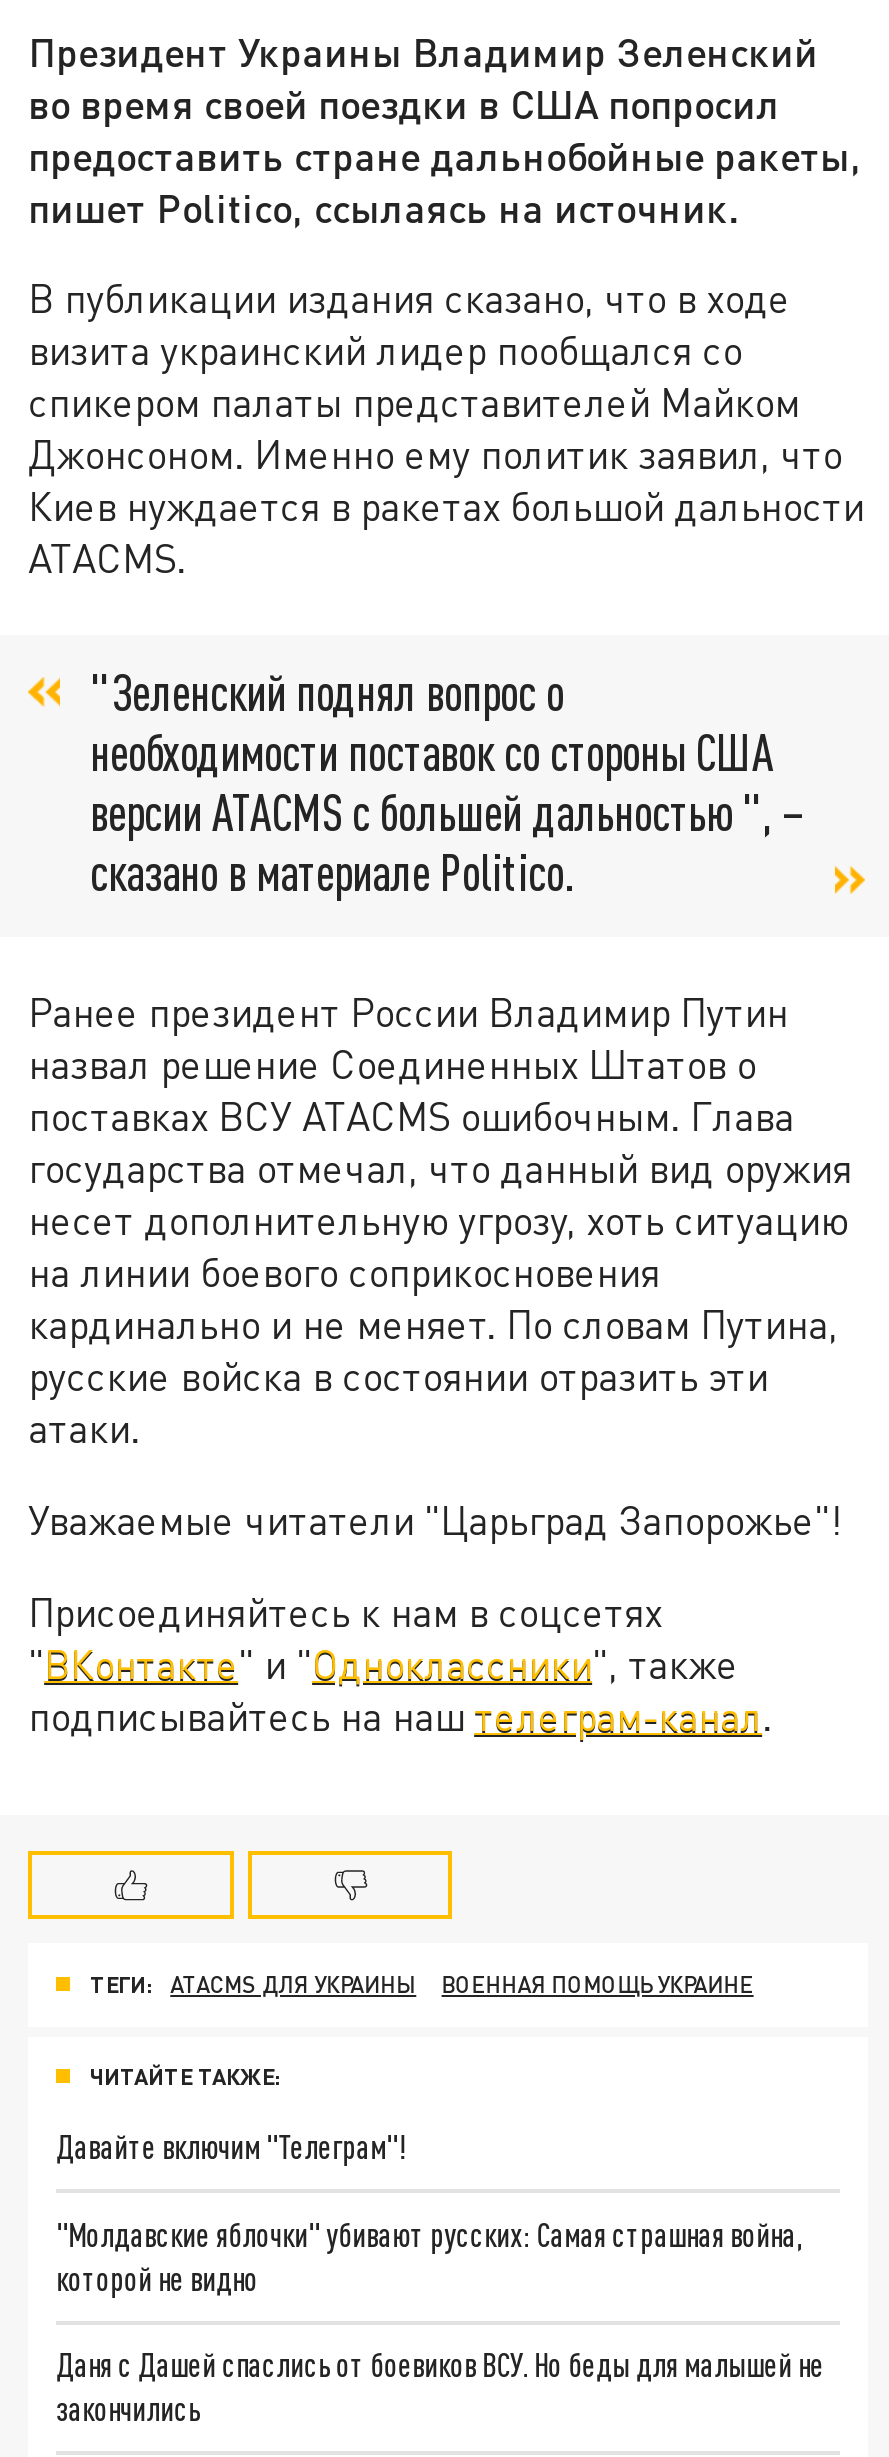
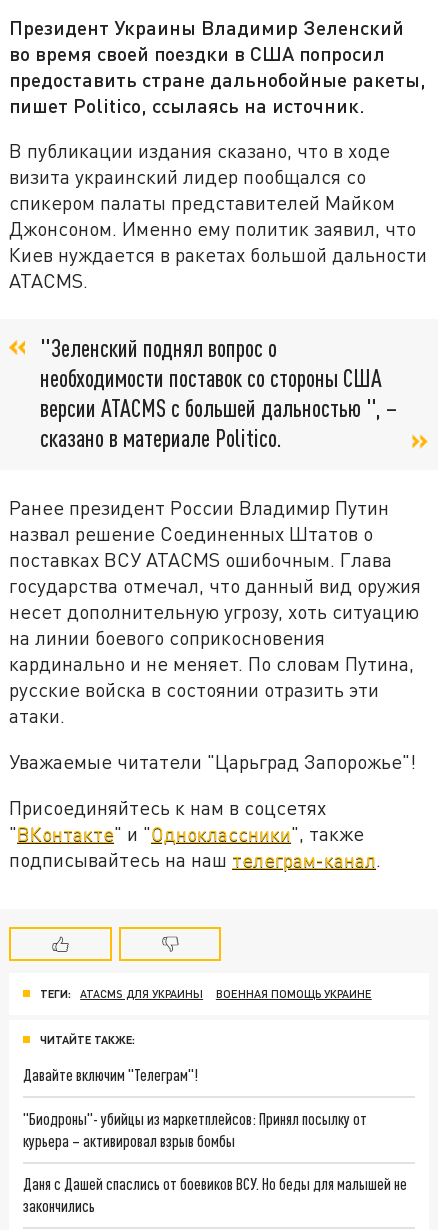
- "Молдавские яблочки" убивают русских: Самая страшная война,
- которой не видно
+ "Биодроны"- убийцы из маркетплейсов: Принял посылку от
+ курьера – активировал взрыв бомбы
